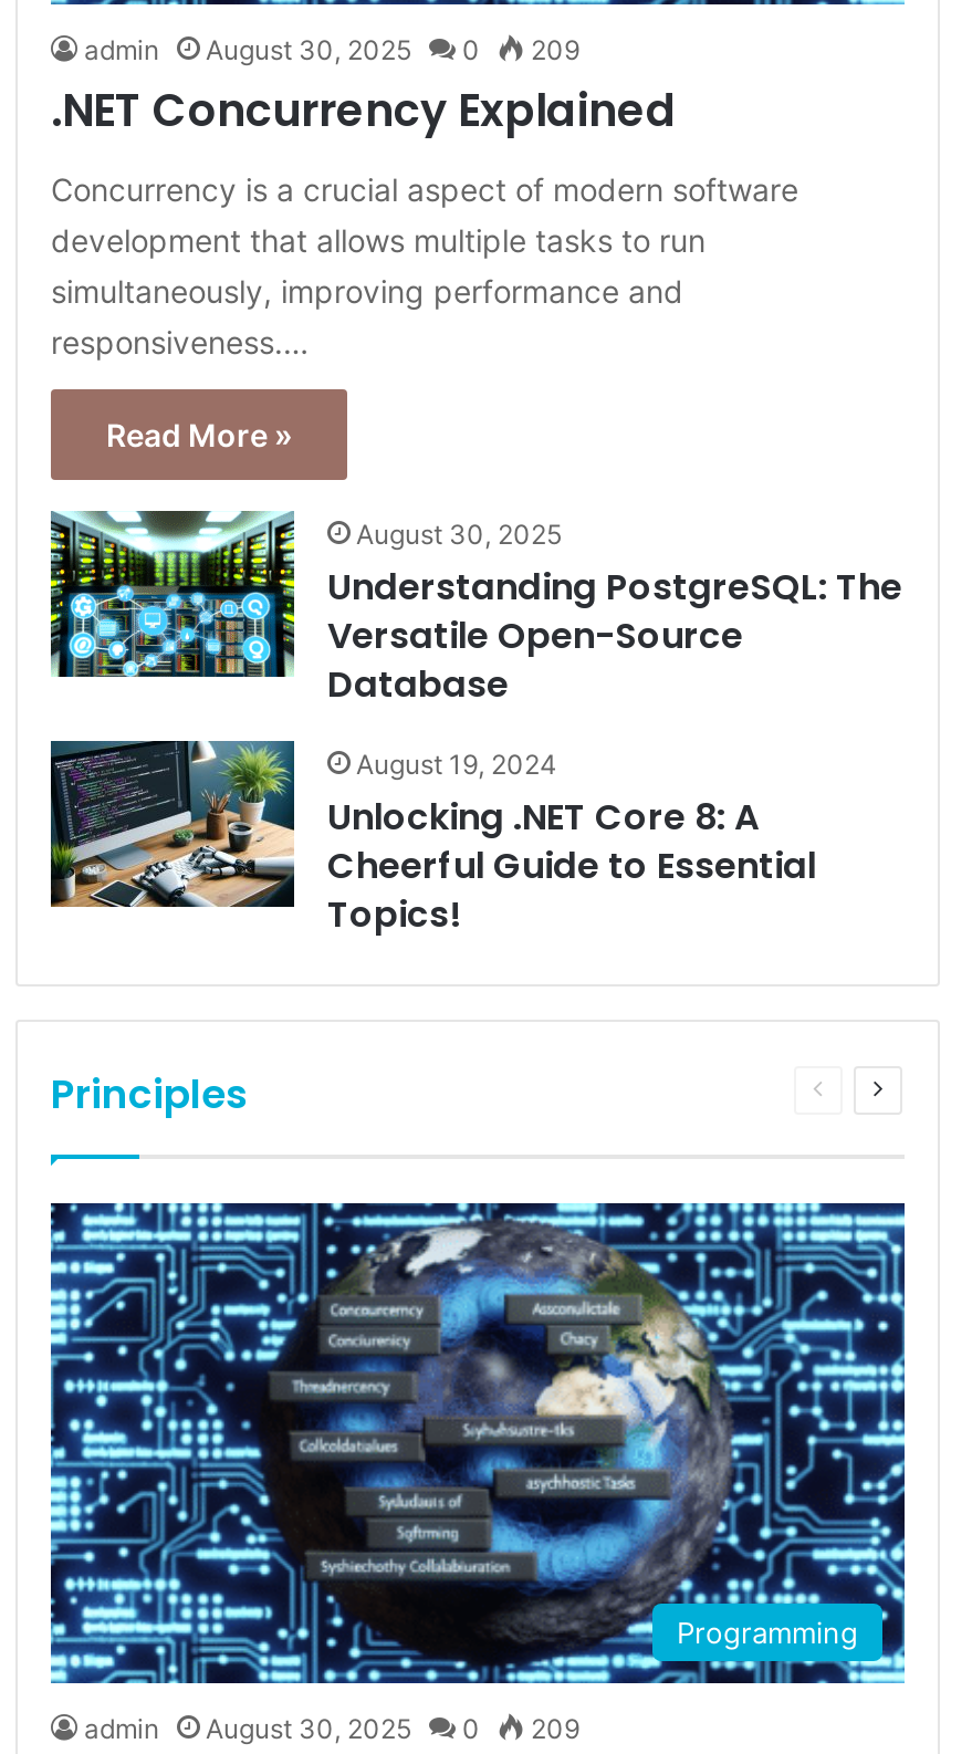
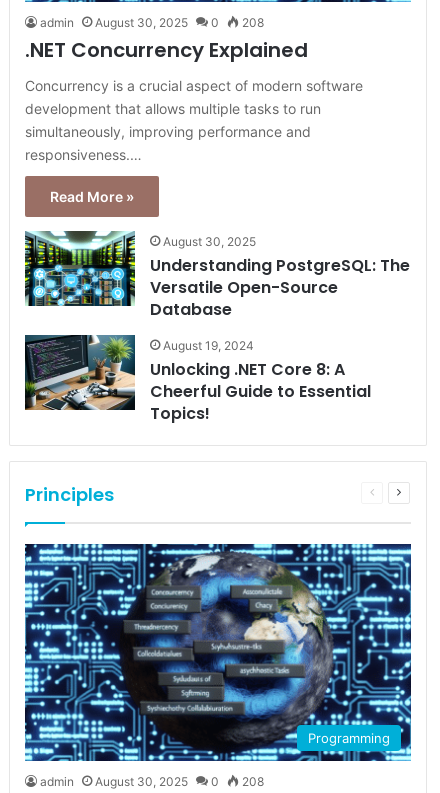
- admin August 30, 2025 0 209
+ admin August 30, 2025 0 208

- admin August 30, 2025 0 209
+ admin August 30, 2025 0 208
